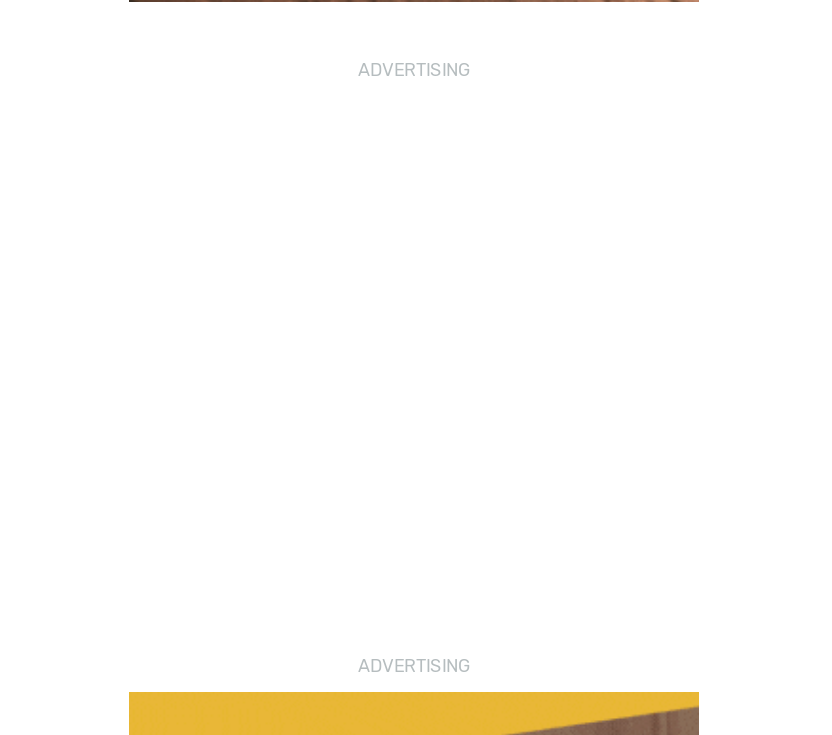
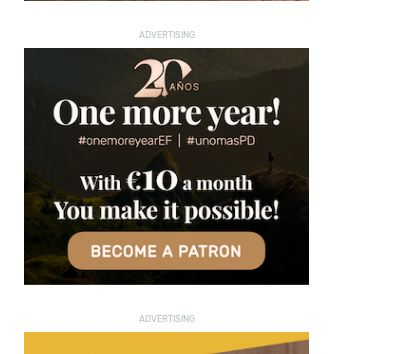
+ [image]
